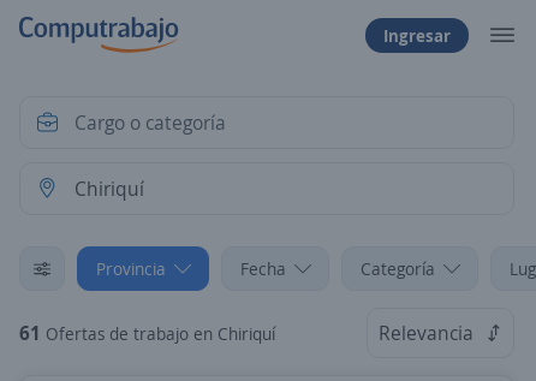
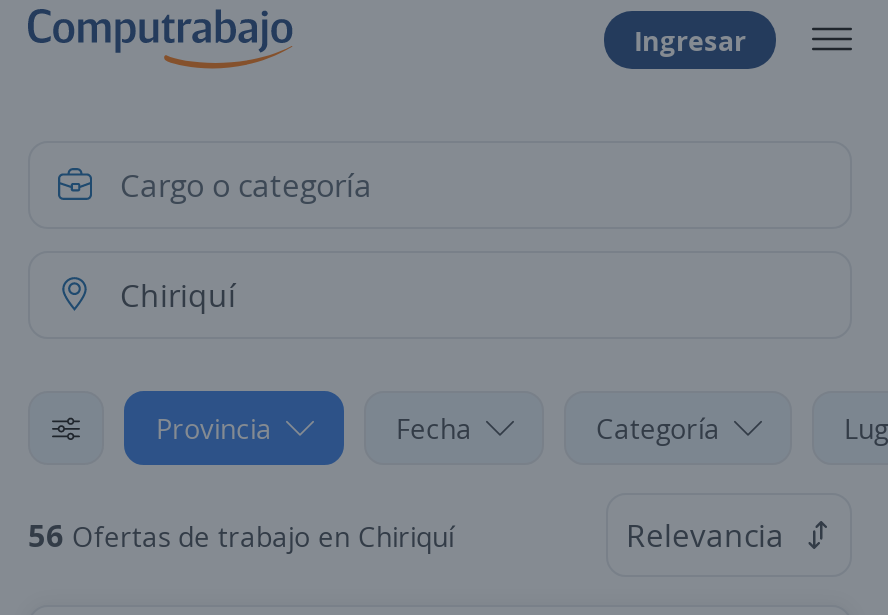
- 61 Ofertas de trabajo en Chiriquí
+ 56 Ofertas de trabajo en Chiriquí
